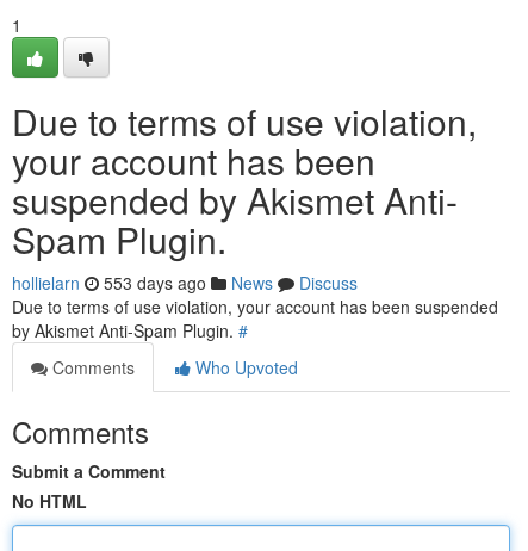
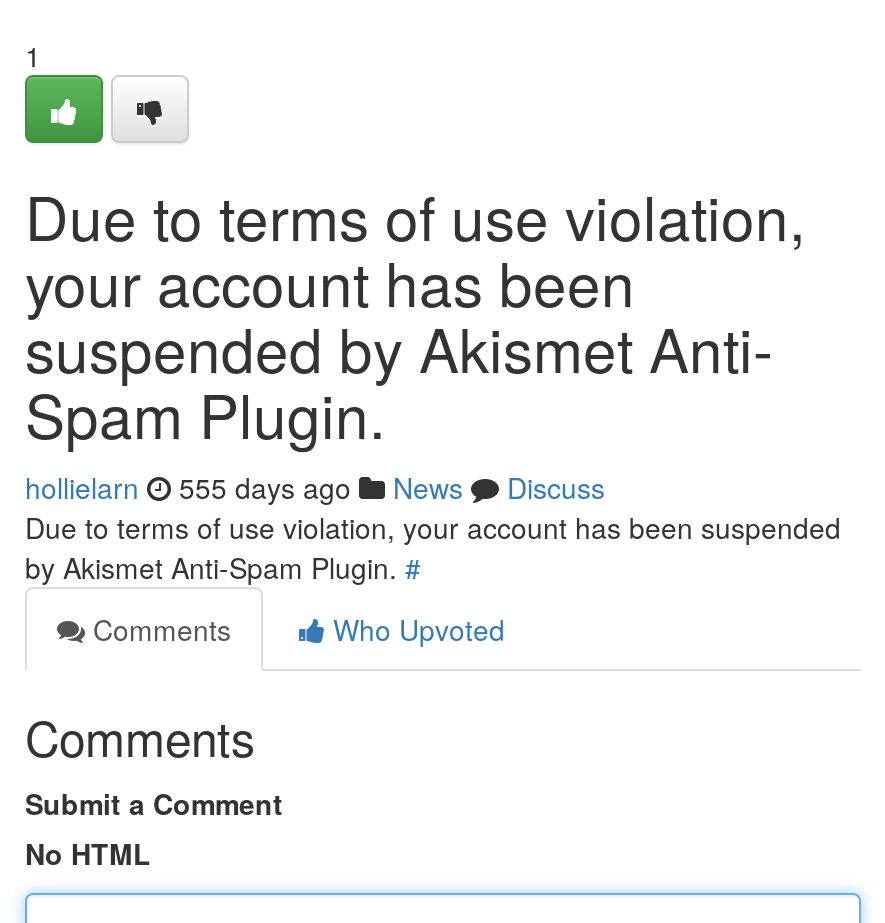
- hollielarn 553 days ago News Discuss
+ hollielarn 555 days ago News Discuss
